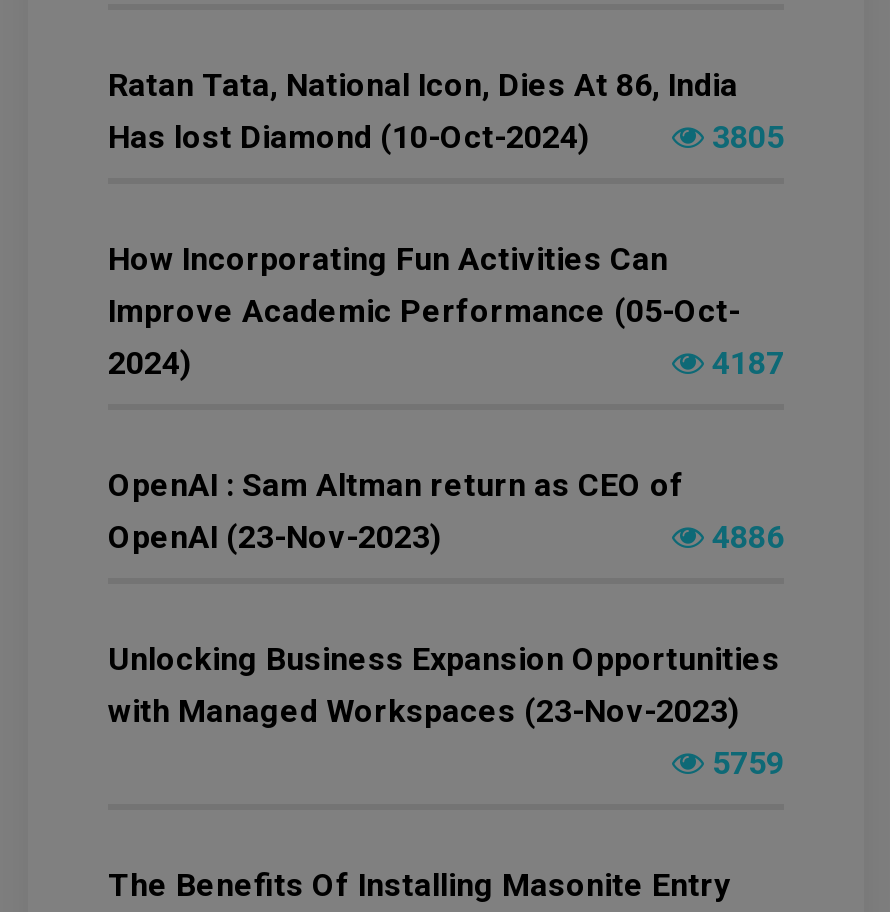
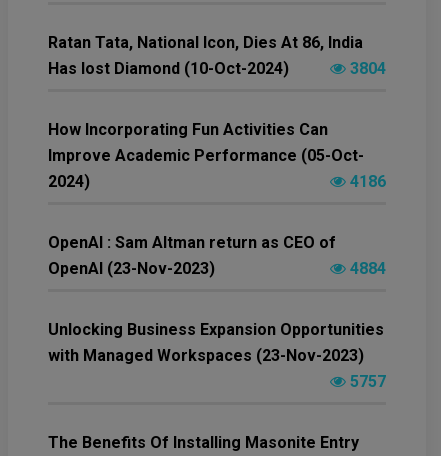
- 3805
+ 3804

- 4187
+ 4186

- 4886
+ 4884

- 5759
+ 5757
